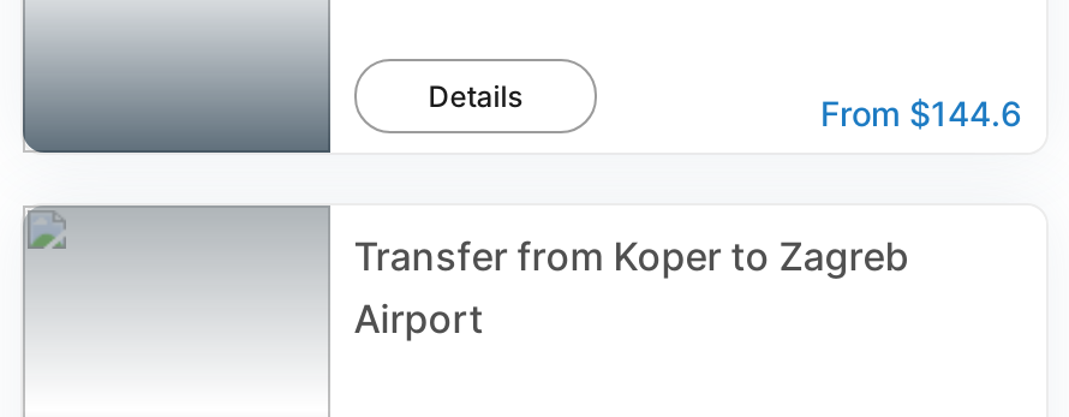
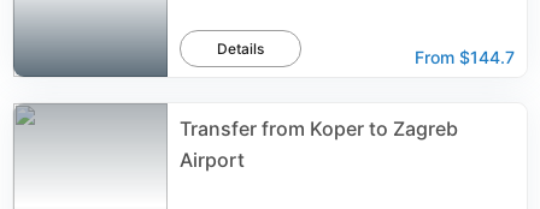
- From $144.6
+ From $144.7
